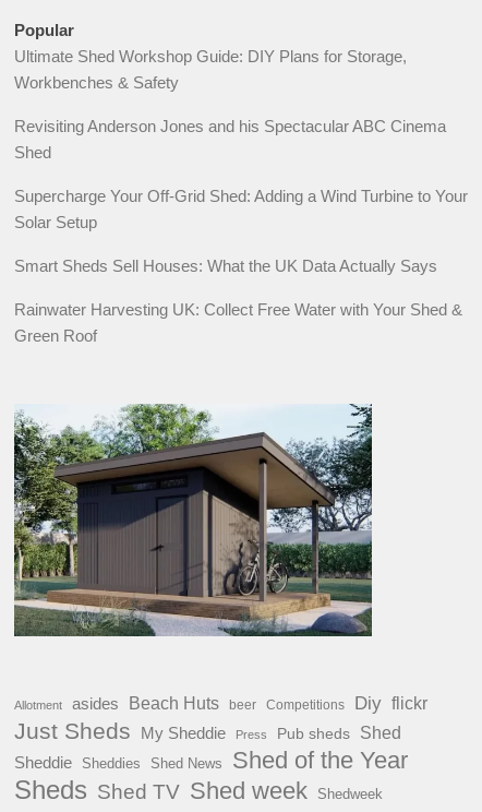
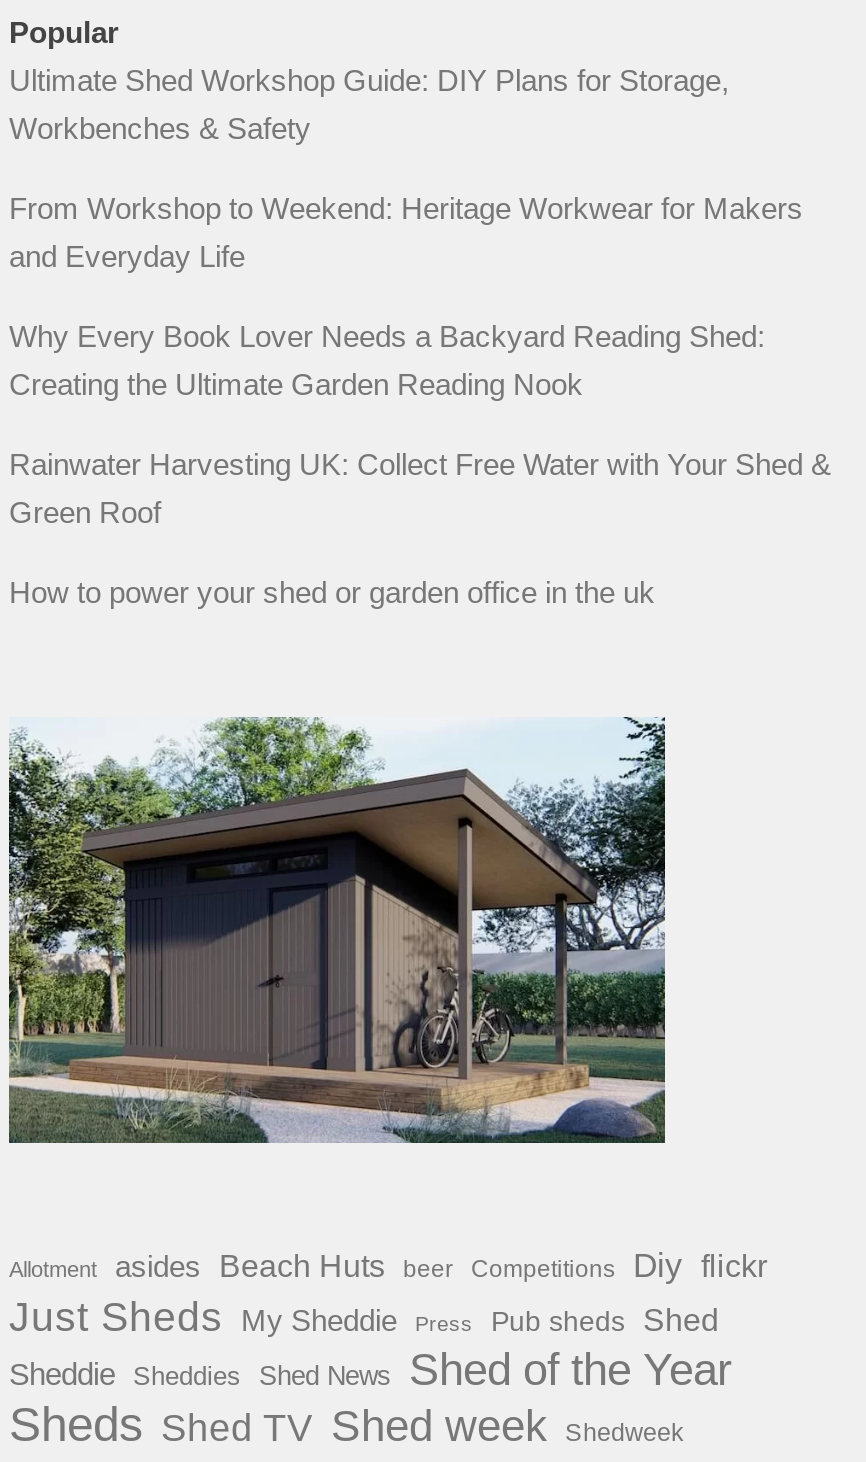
- Revisiting Anderson Jones and his Spectacular ABC Cinema
- Shed
- Supercharge Your Off-Grid Shed: Adding a Wind Turbine to Your
- Solar Setup
- Smart Sheds Sell Houses: What the UK Data Actually Says
+ From Workshop to Weekend: Heritage Workwear for Makers
+ and Everyday Life
+ Why Every Book Lover Needs a Backyard Reading Shed:
+ Creating the Ultimate Garden Reading Nook

moved up: Rainwater Harvesting UK: Collect Free Water with Your Shed & | Green Roof

+ How to power your shed or garden office in the uk
